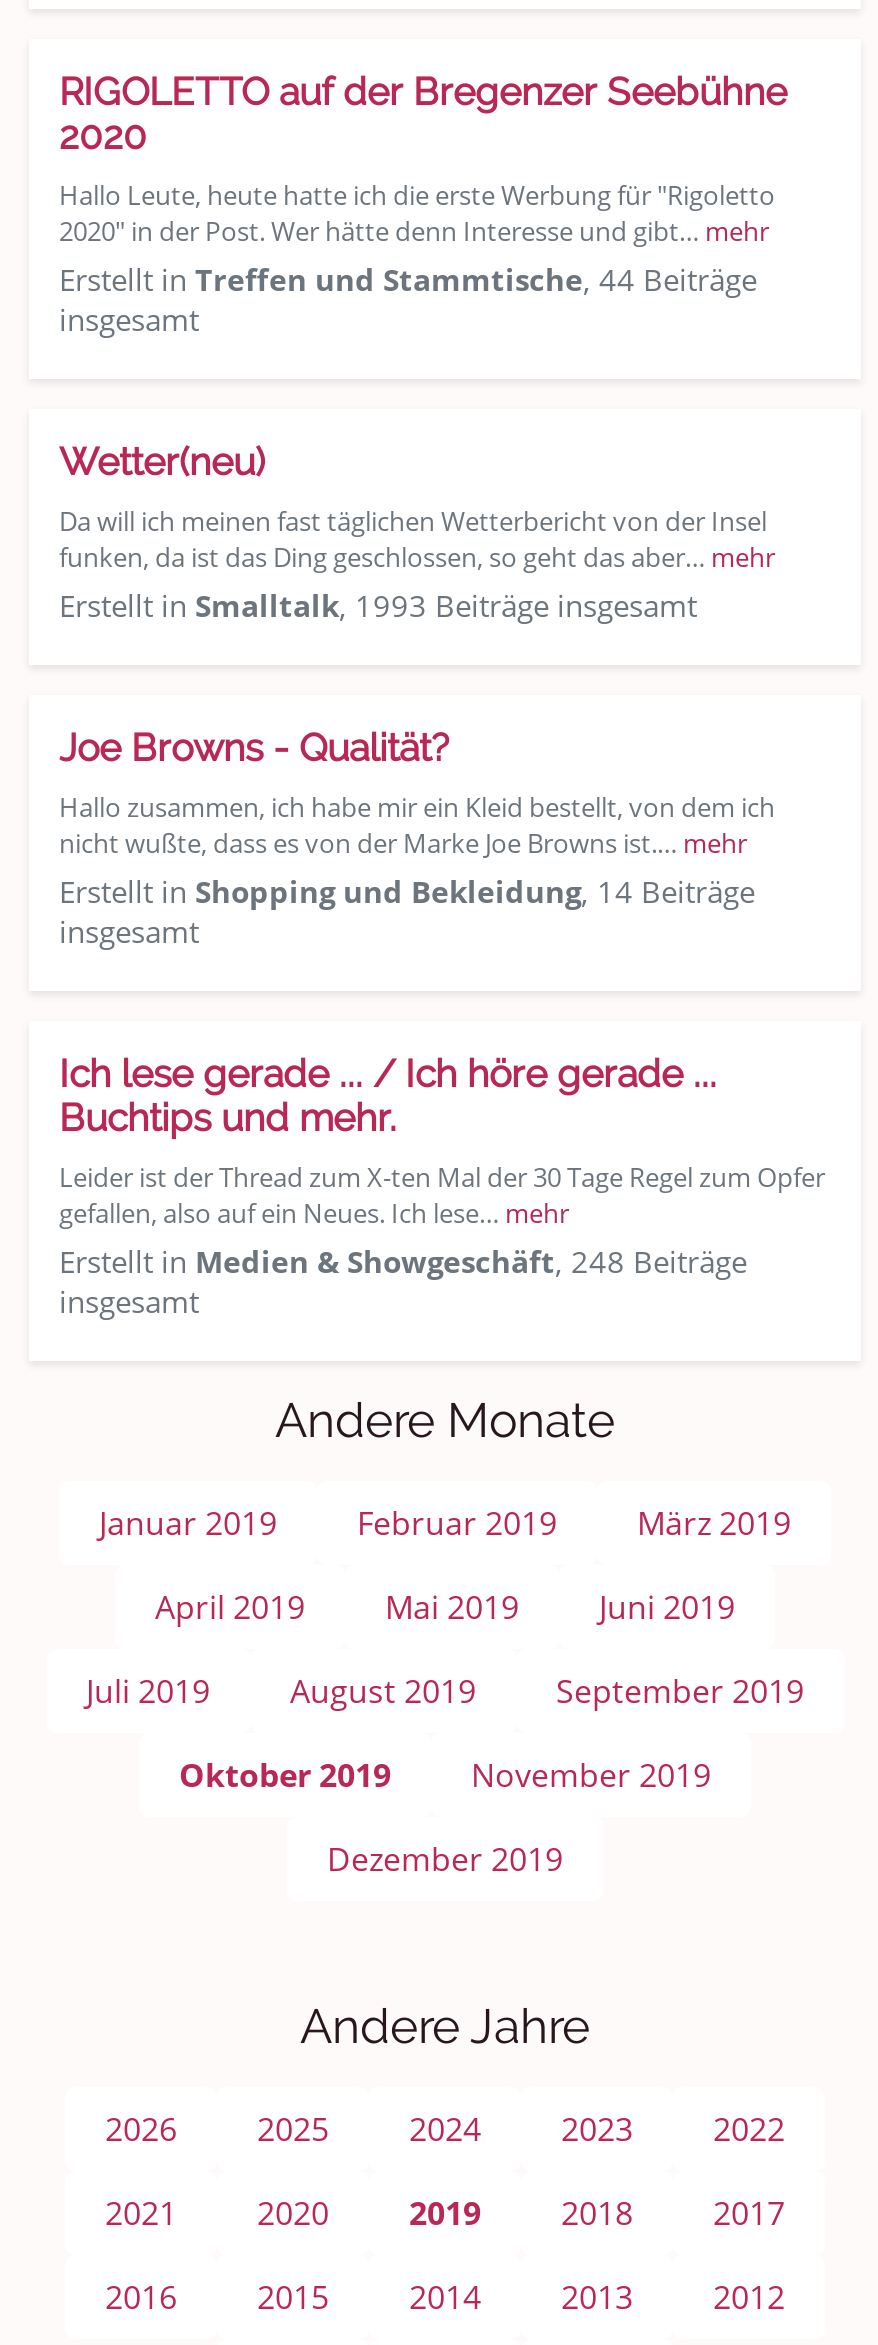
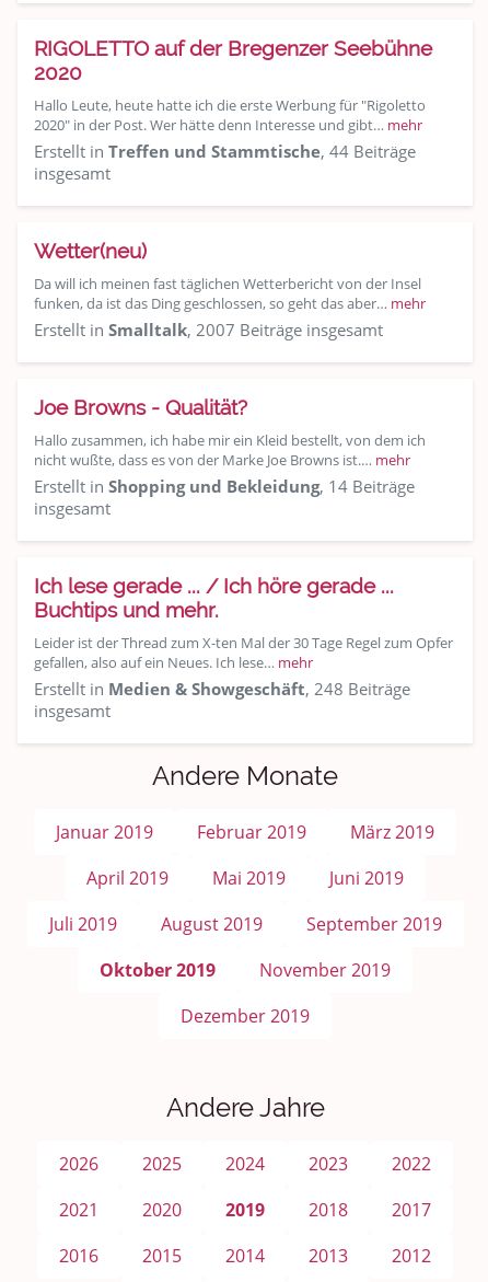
- Erstellt in Smalltalk, 1993 Beiträge insgesamt
+ Erstellt in Smalltalk, 2007 Beiträge insgesamt
